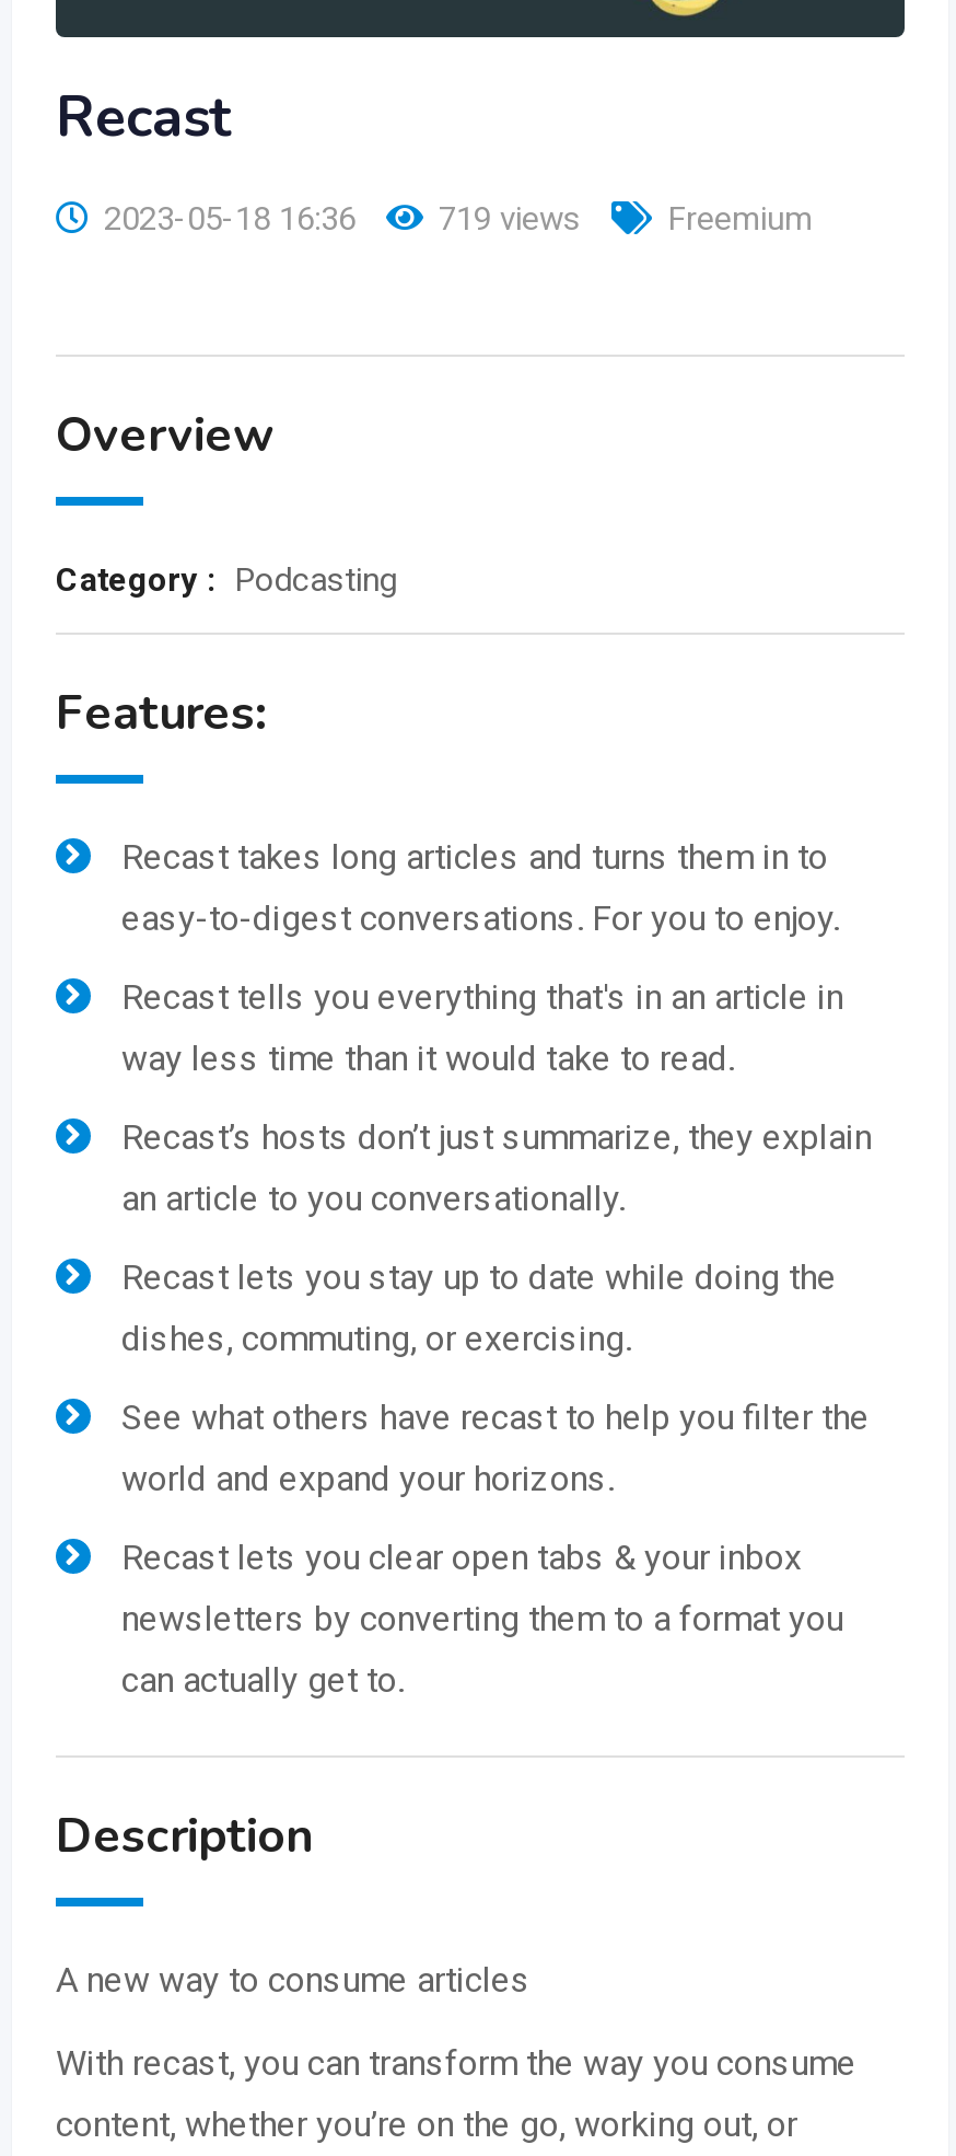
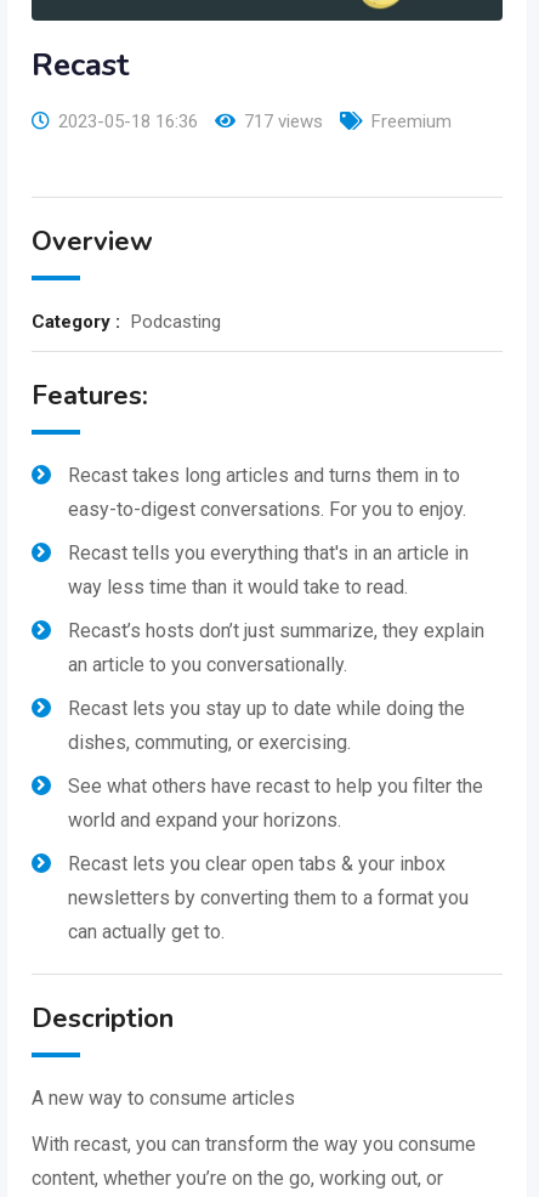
- 719 views
+ 717 views
